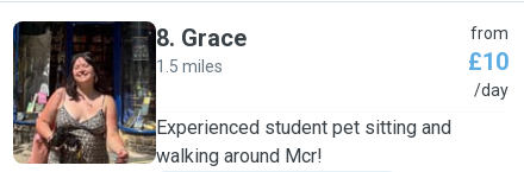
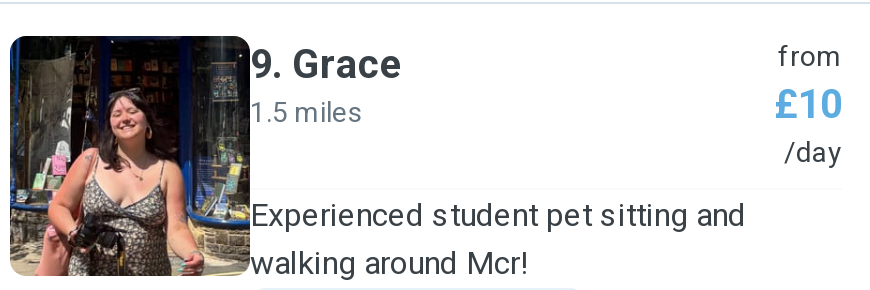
- 8. Grace
+ 9. Grace
